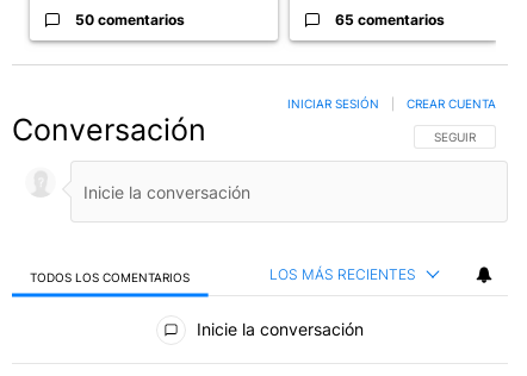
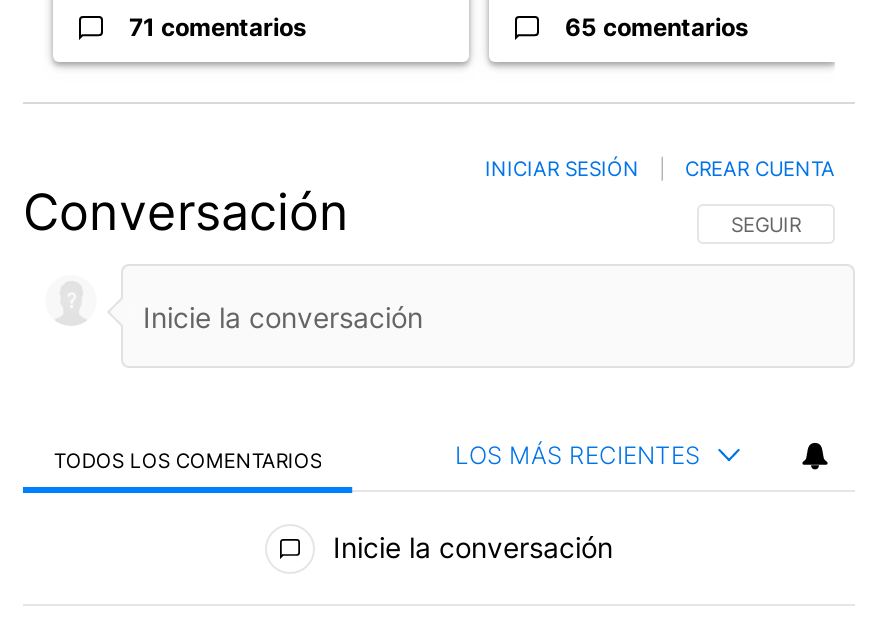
- 50 comentarios
+ 71 comentarios
